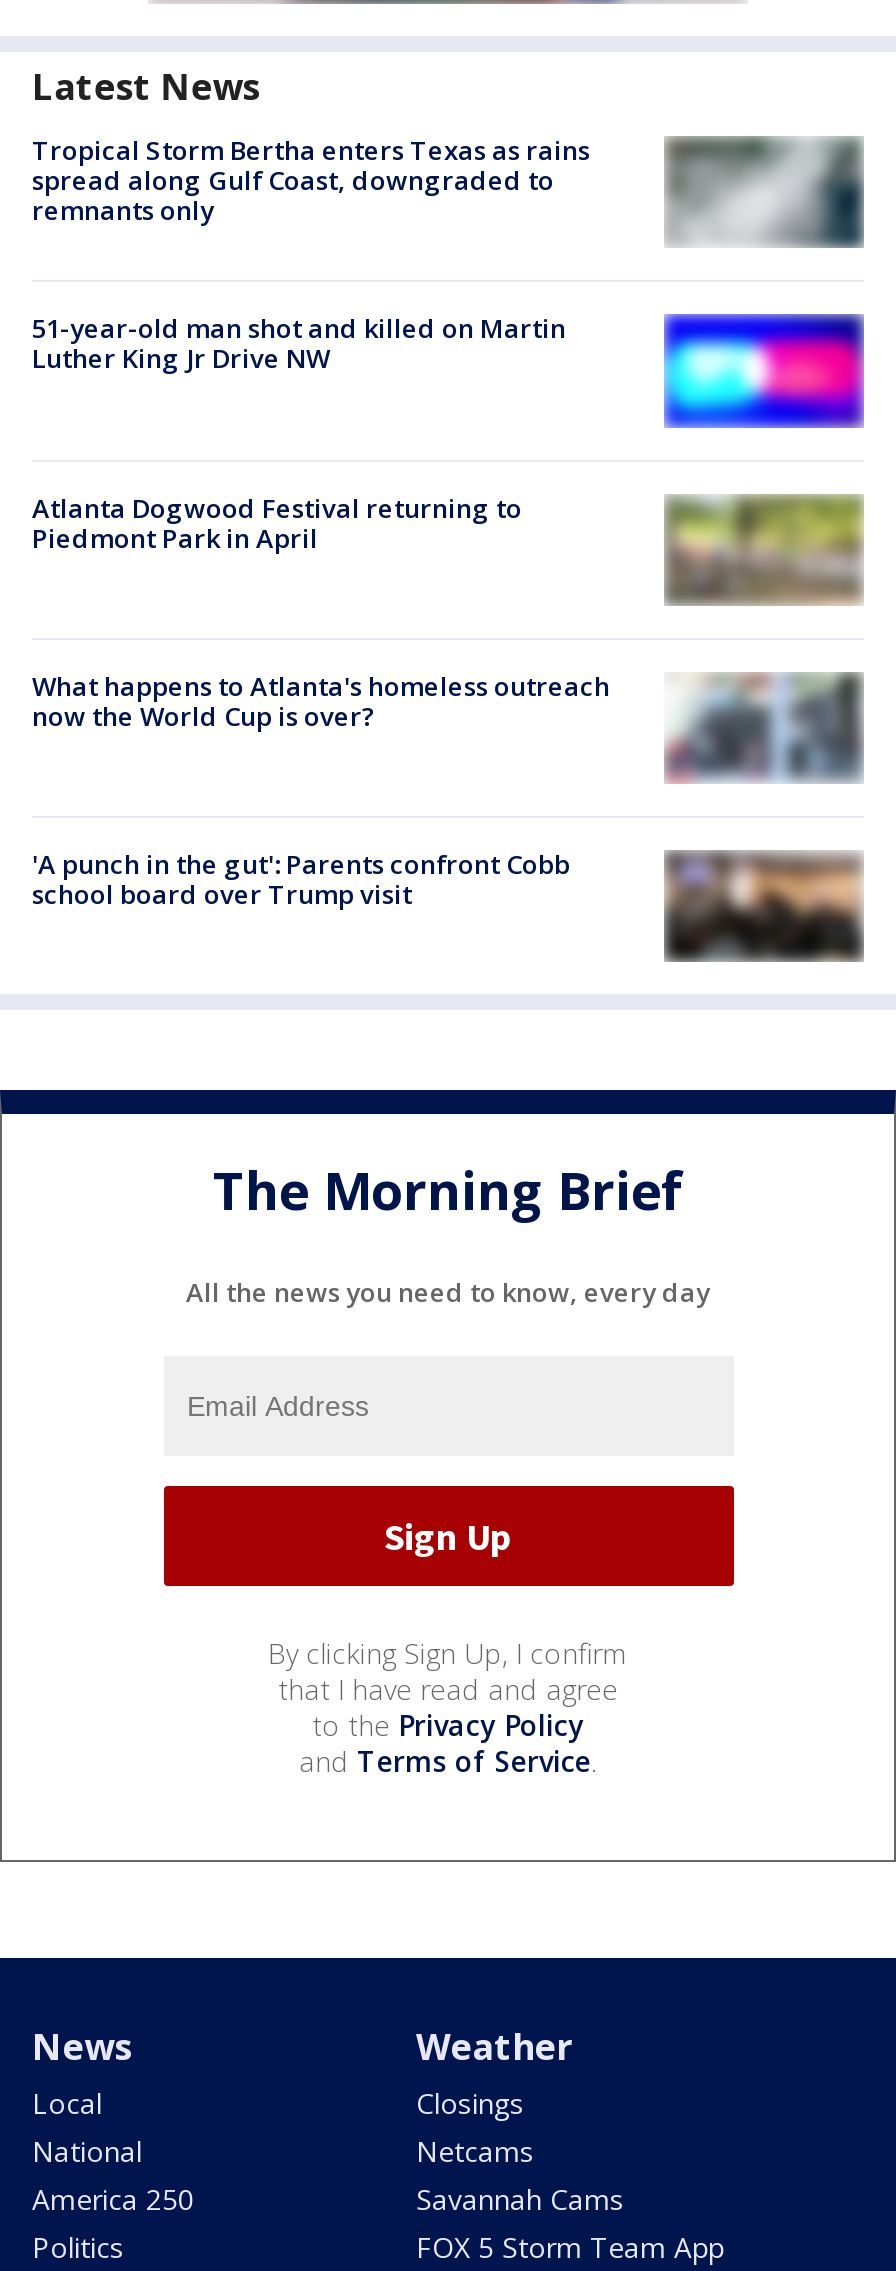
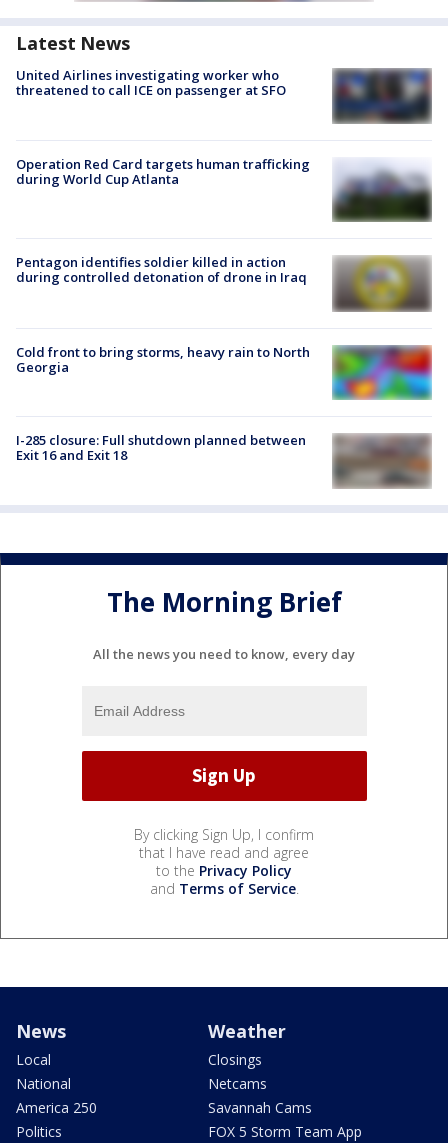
- Tropical Storm Bertha enters Texas as rains
- spread along Gulf Coast, downgraded to
- remnants only
+ United Airlines investigating worker who
+ threatened to call ICE on passenger at SFO

- [image]
+ [image]

- 51-year-old man shot and killed on Martin
- Luther King Jr Drive NW
+ Operation Red Card targets human trafficking
+ during World Cup Atlanta

- [image]
+ [image]

- Atlanta Dogwood Festival returning to
- Piedmont Park in April
+ Pentagon identifies soldier killed in action
+ during controlled detonation of drone in Iraq

- [image]
+ [image]

- [image]
- What happens to Atlanta's homeless outreach
- now the World Cup is over?
+ [image]
+ Cold front to bring storms, heavy rain to North
+ Georgia

- 'A punch in the gut': Parents confront Cobb
- school board over Trump visit
+ I-285 closure: Full shutdown planned between
+ Exit 16 and Exit 18

- [image]
+ [image]
